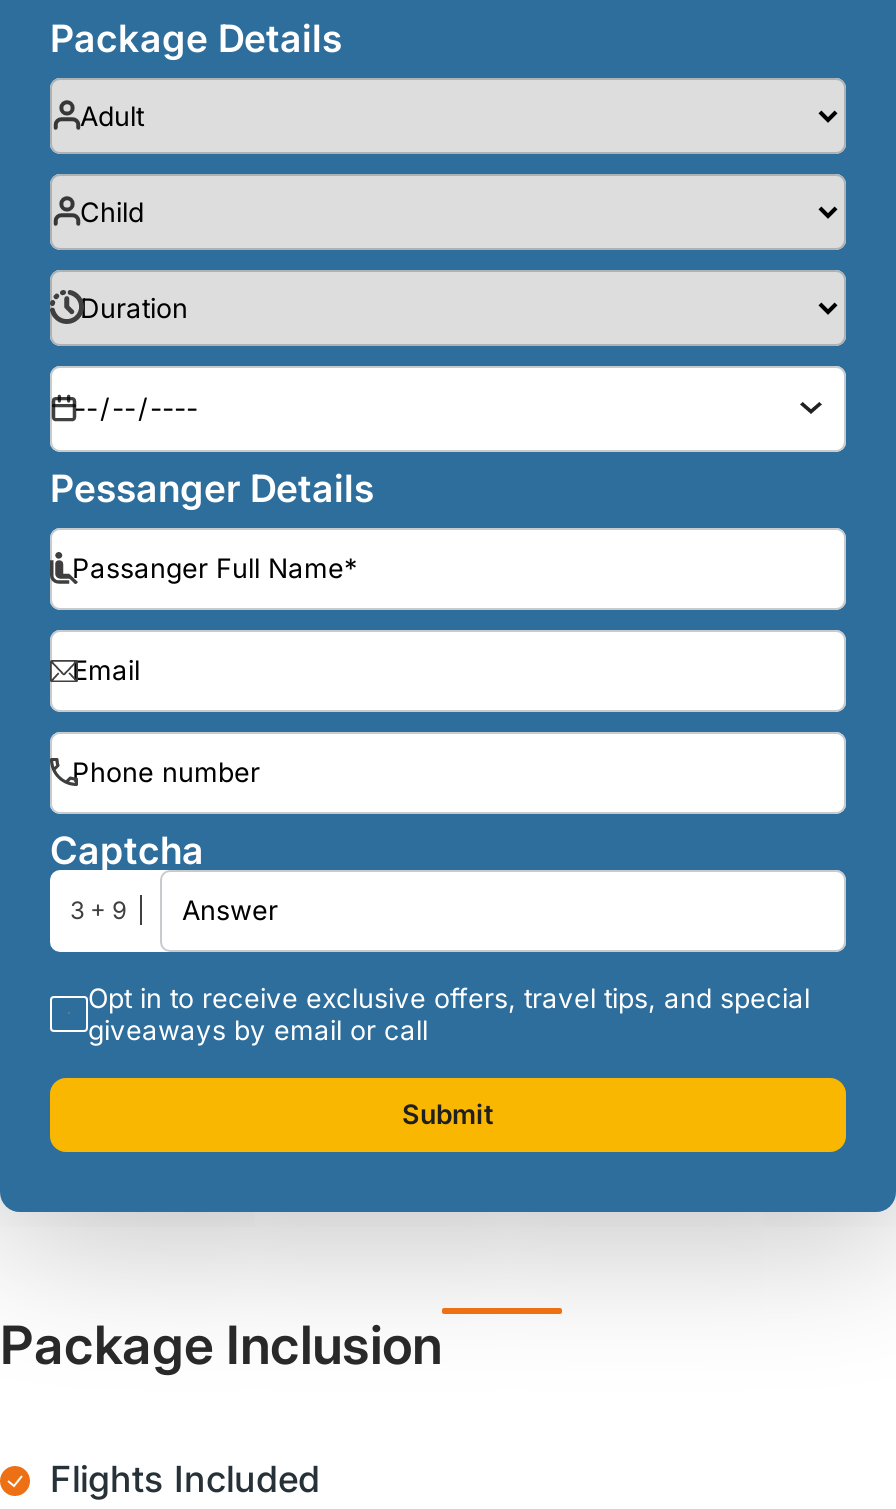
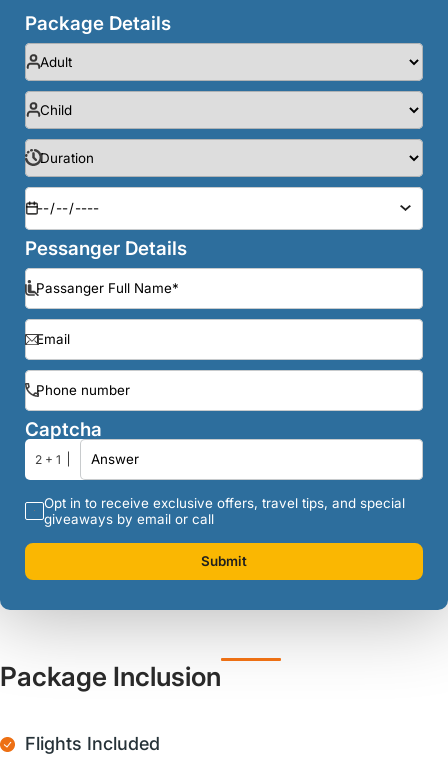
- 3 + 9
+ 2 + 1
